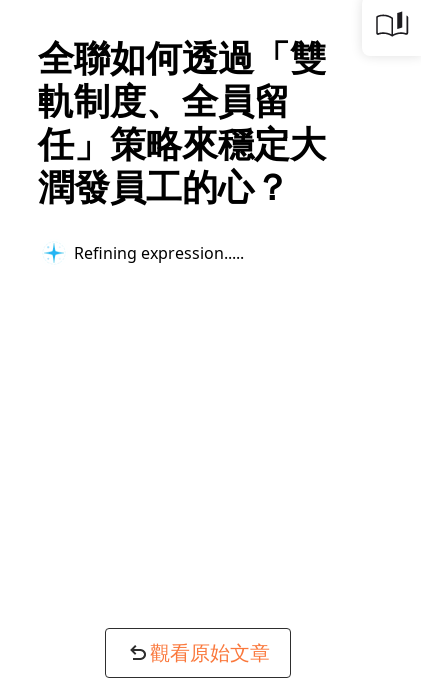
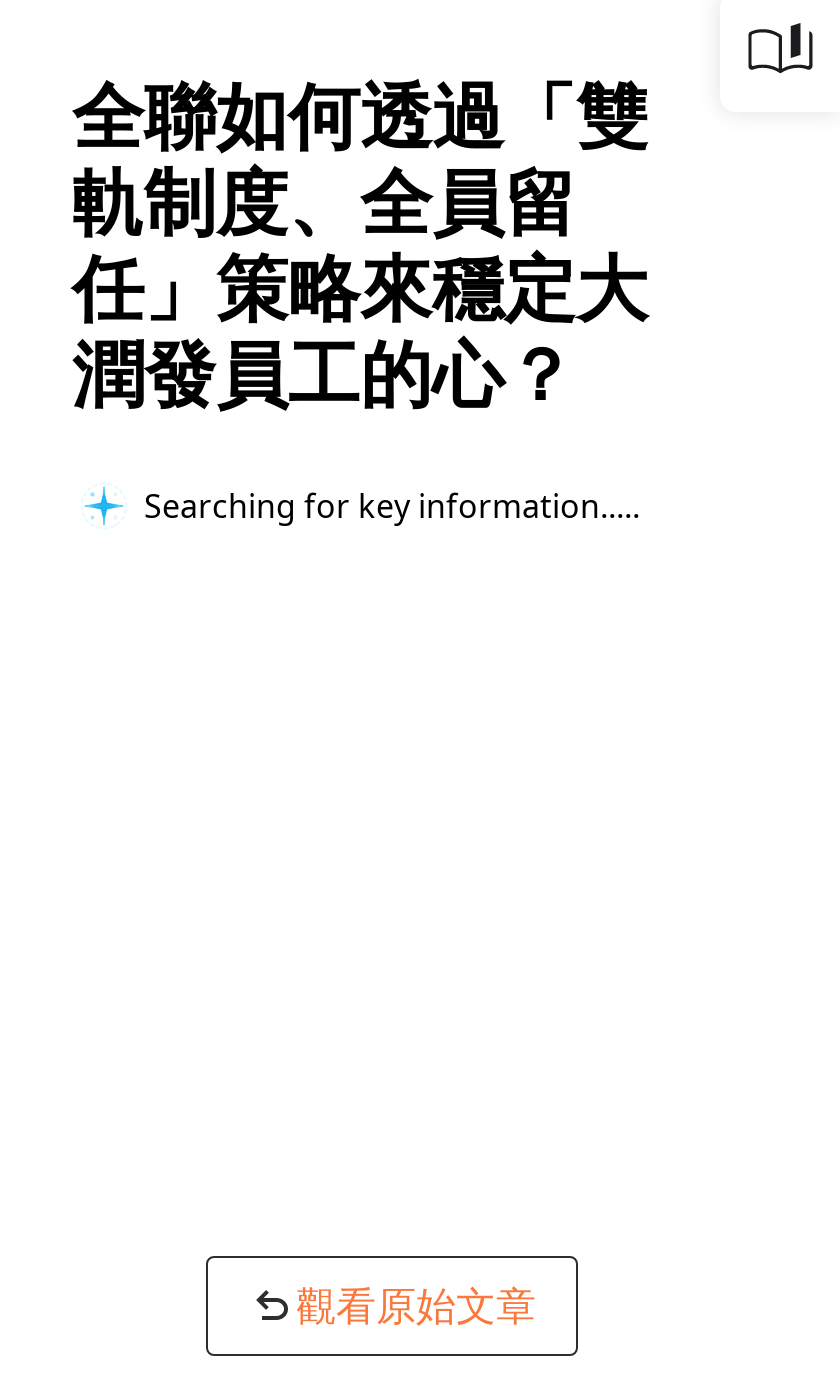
- Refining expression...
+ Searching for key information...
